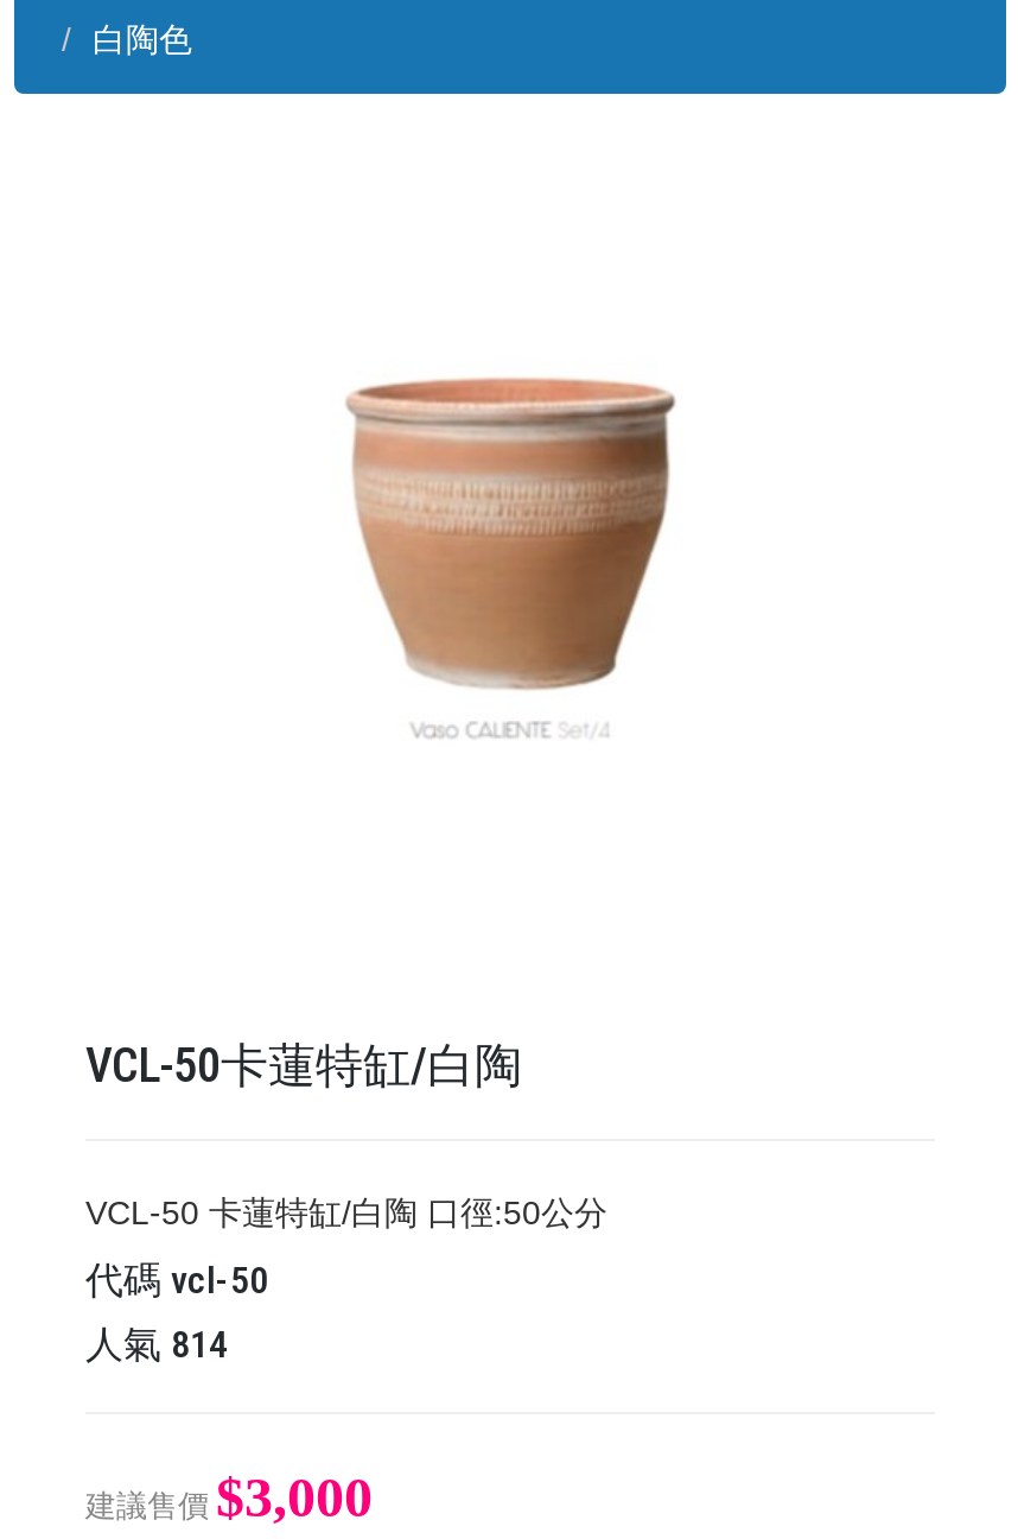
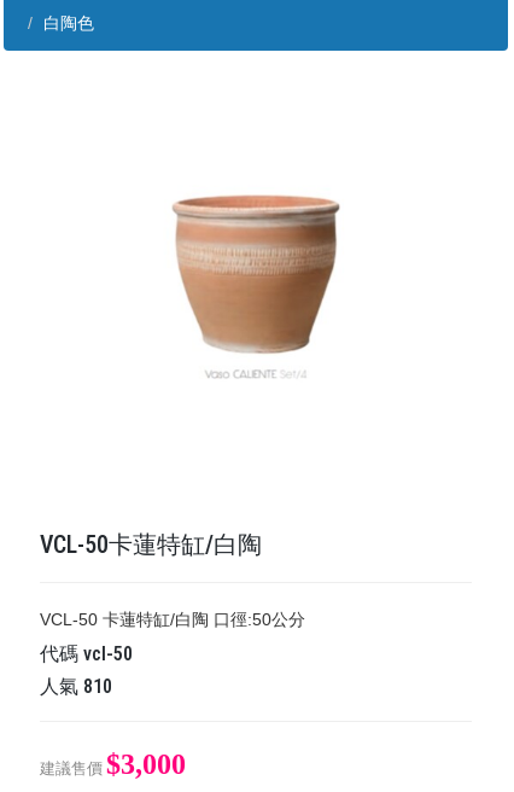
- 人氣814
+ 人氣810
